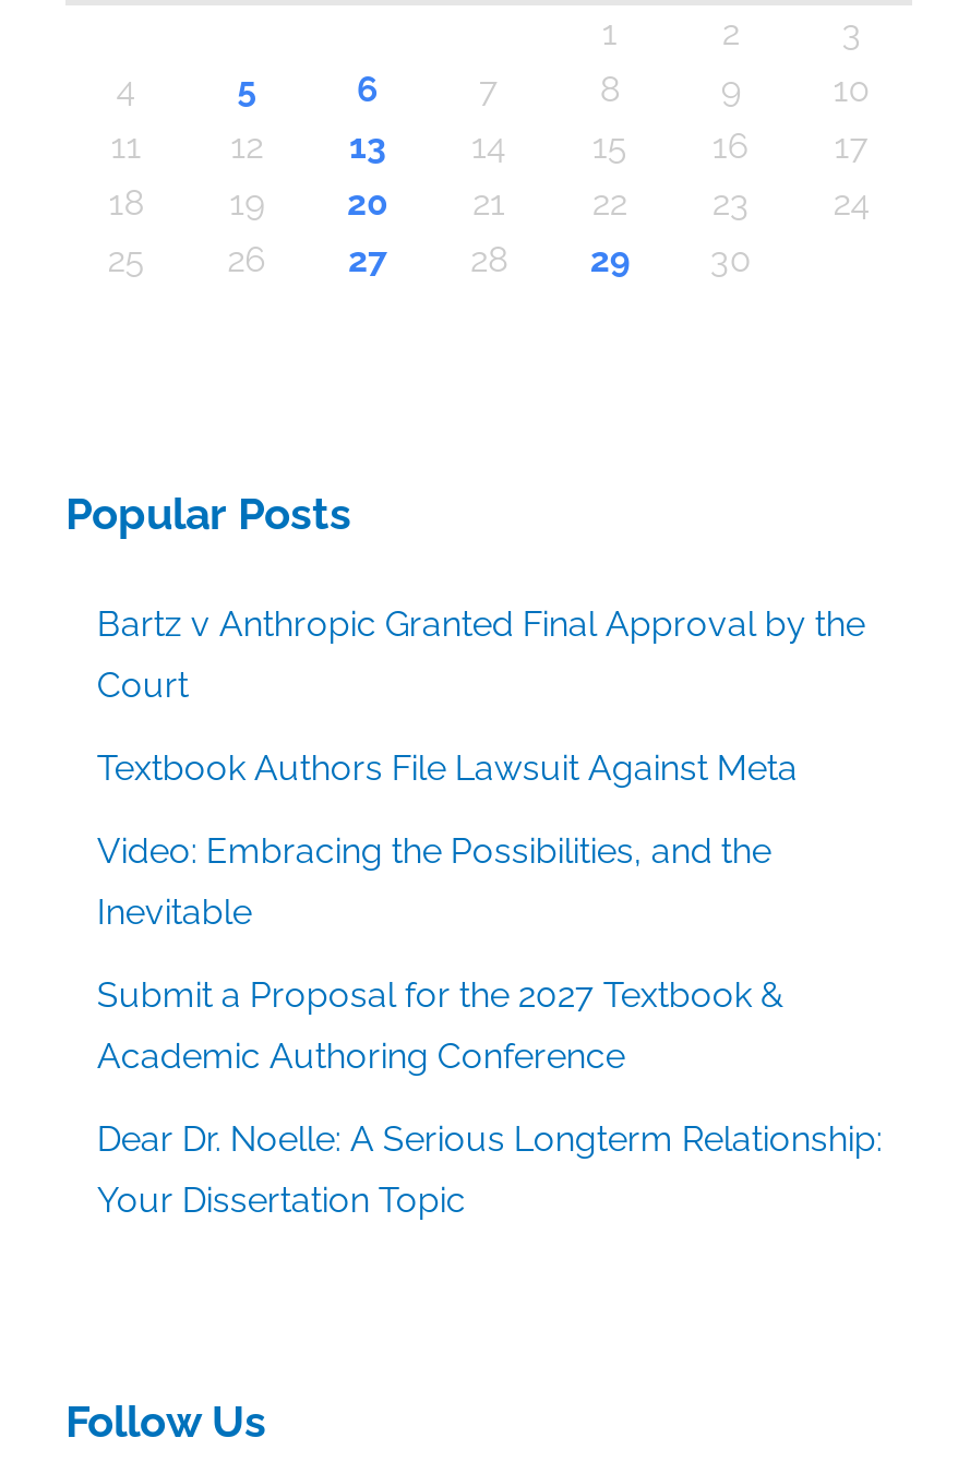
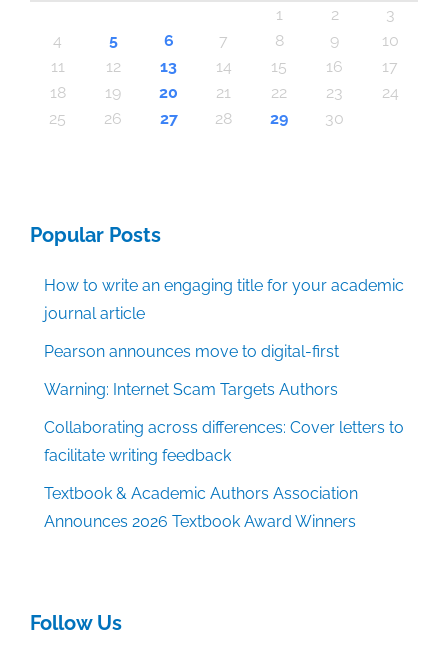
- Bartz v Anthropic Granted Final Approval by the
- Court
- Textbook Authors File Lawsuit Against Meta
- Video: Embracing the Possibilities, and the
- Inevitable
- Submit a Proposal for the 2027 Textbook &
- Academic Authoring Conference
- Dear Dr. Noelle: A Serious Longterm Relationship:
- Your Dissertation Topic
+ How to write an engaging title for your academic
+ journal article
+ Pearson announces move to digital-first
+ Warning: Internet Scam Targets Authors
+ Collaborating across differences: Cover letters to
+ facilitate writing feedback
+ Textbook & Academic Authors Association
+ Announces 2026 Textbook Award Winners
